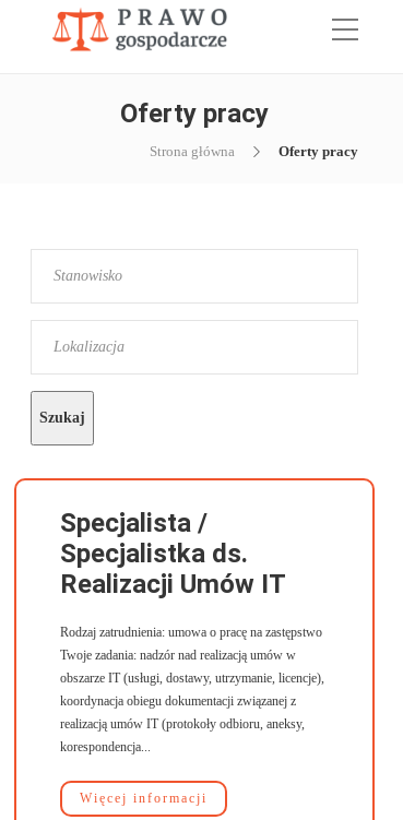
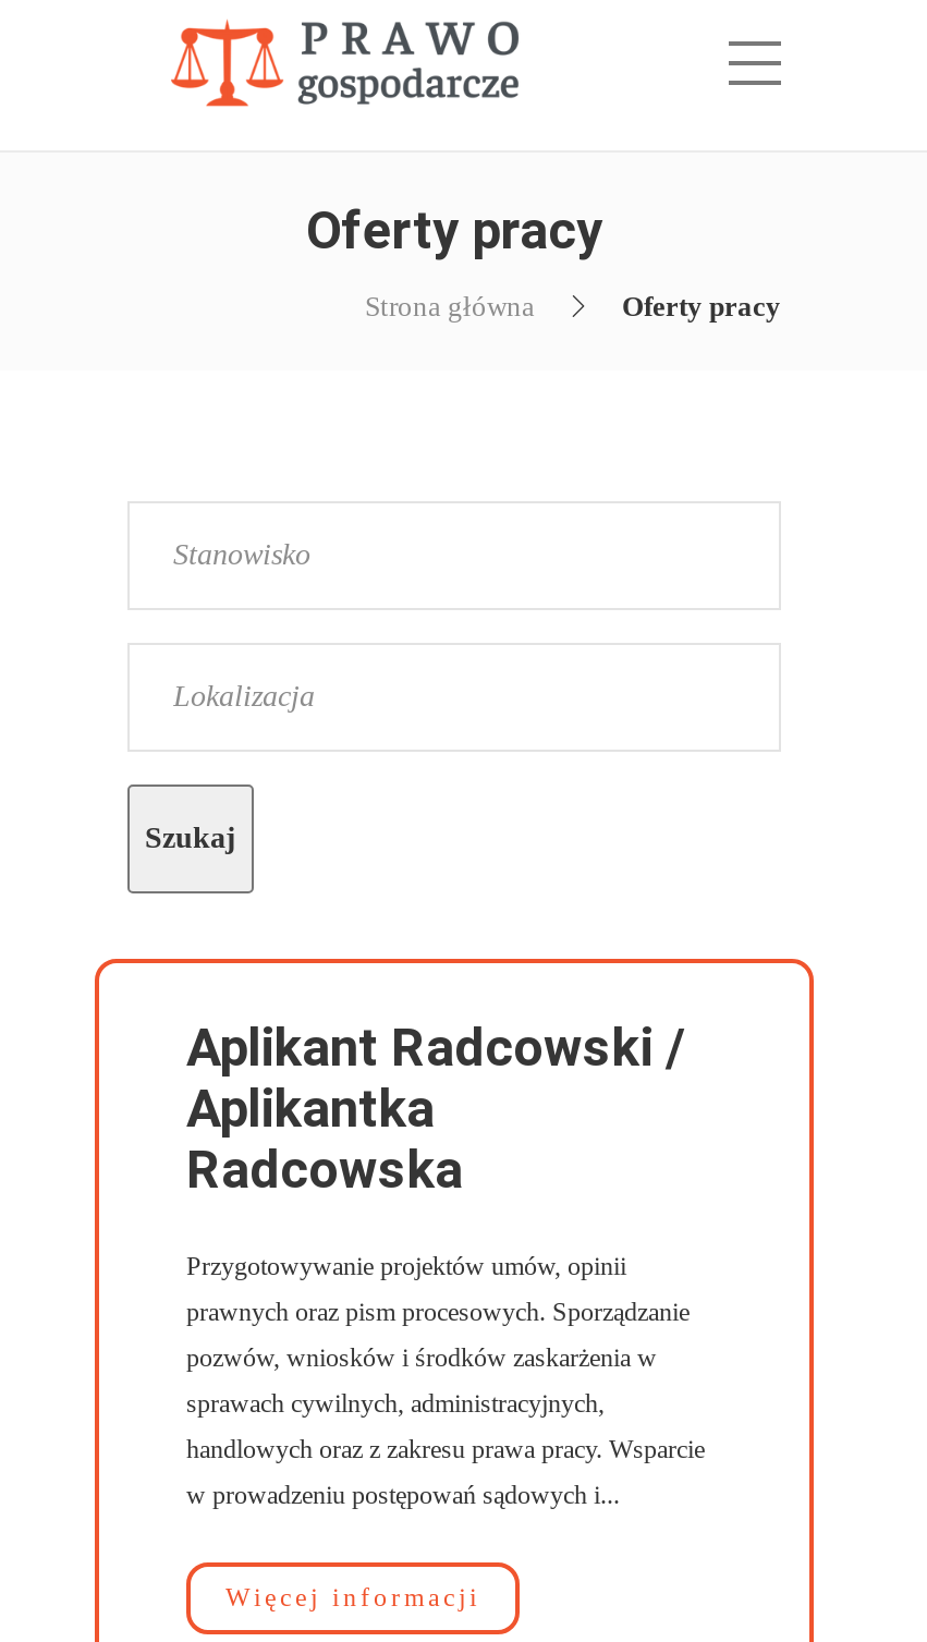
- Specjalista /
- Specjalistka ds.
- Realizacji Umów IT
+ Aplikant Radcowski /
+ Aplikantka
+ Radcowska

- Rodzaj zatrudnienia: umowa o pracę na zastępstwo
+ Przygotowywanie projektów umów, opinii

- Twoje zadania: nadzór nad realizacją umów w
+ prawnych oraz pism procesowych. Sporządzanie

- obszarze IT (usługi, dostawy, utrzymanie, licencje),
+ pozwów, wniosków i środków zaskarżenia w

- koordynacja obiegu dokumentacji związanej z
+ sprawach cywilnych, administracyjnych,

- realizacją umów IT (protokoły odbioru, aneksy,
+ handlowych oraz z zakresu prawa pracy. Wsparcie

- korespondencja...
+ w prowadzeniu postępowań sądowych i...
